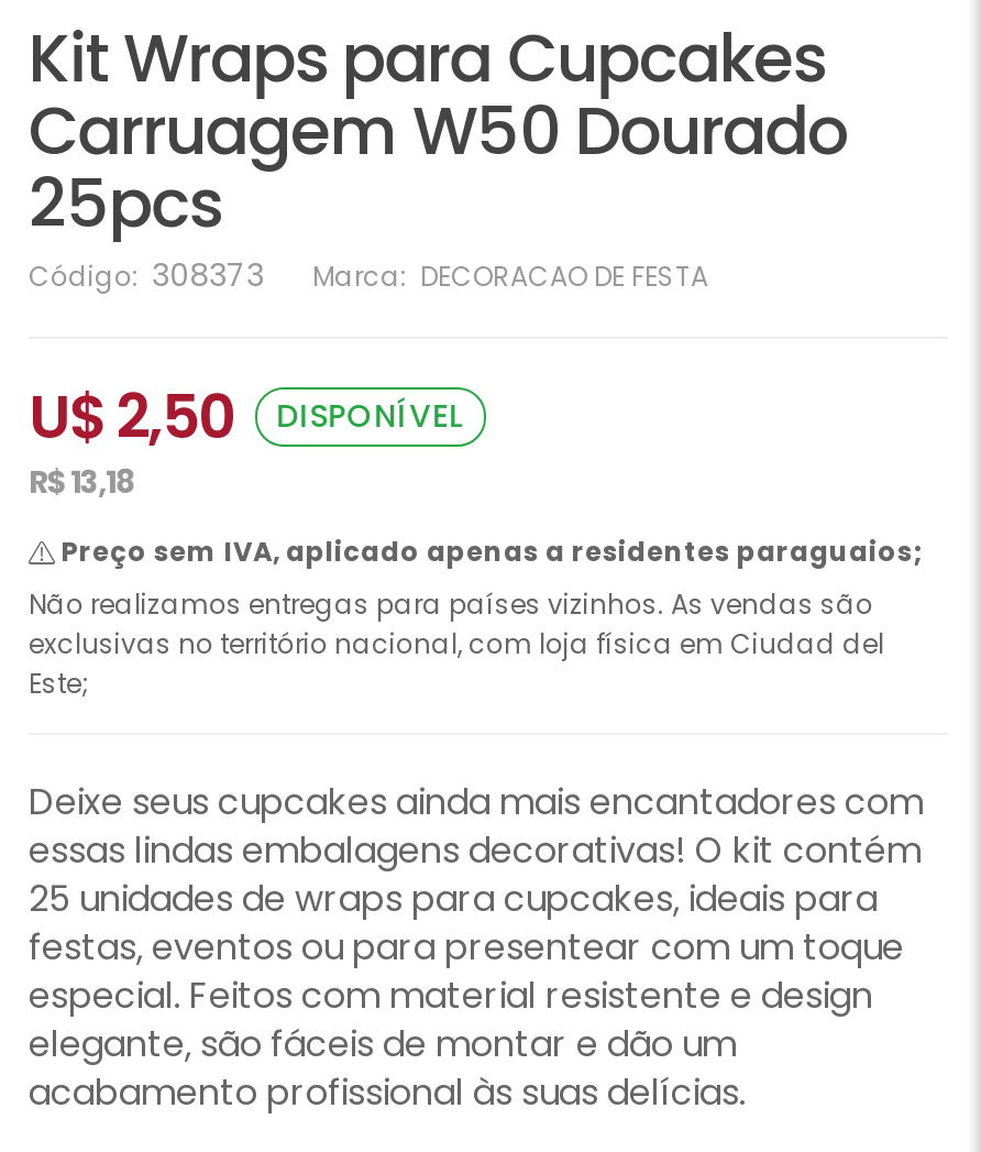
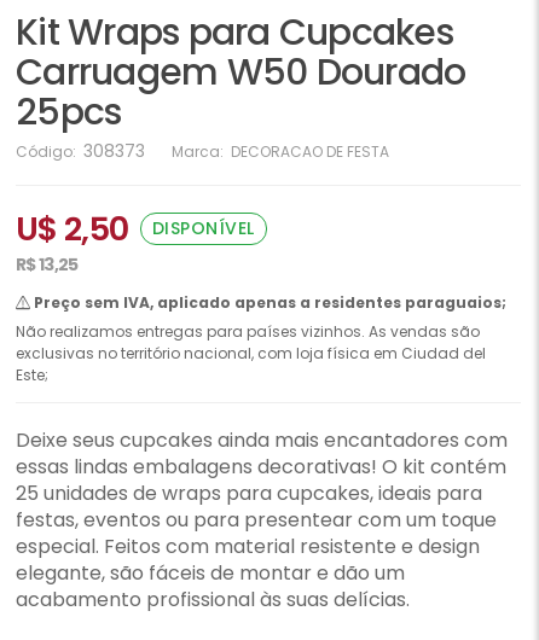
- R$ 13,18
+ R$ 13,25
